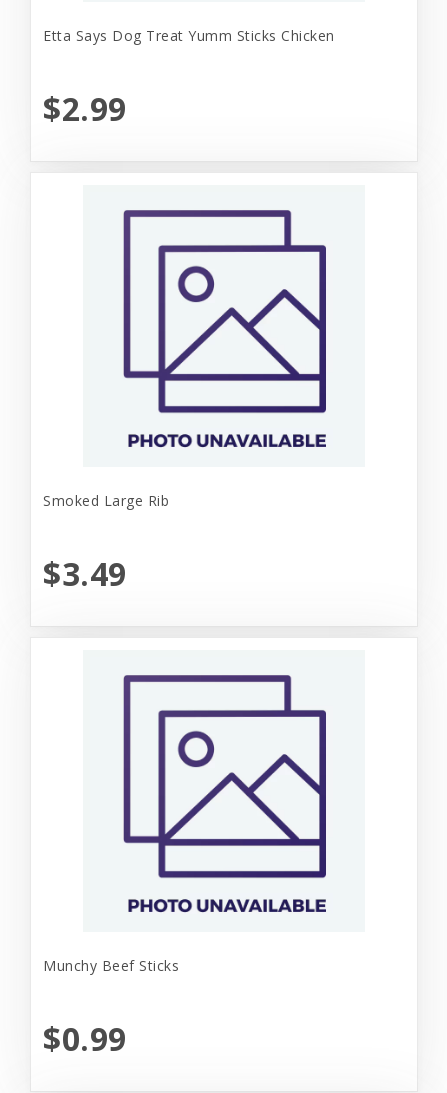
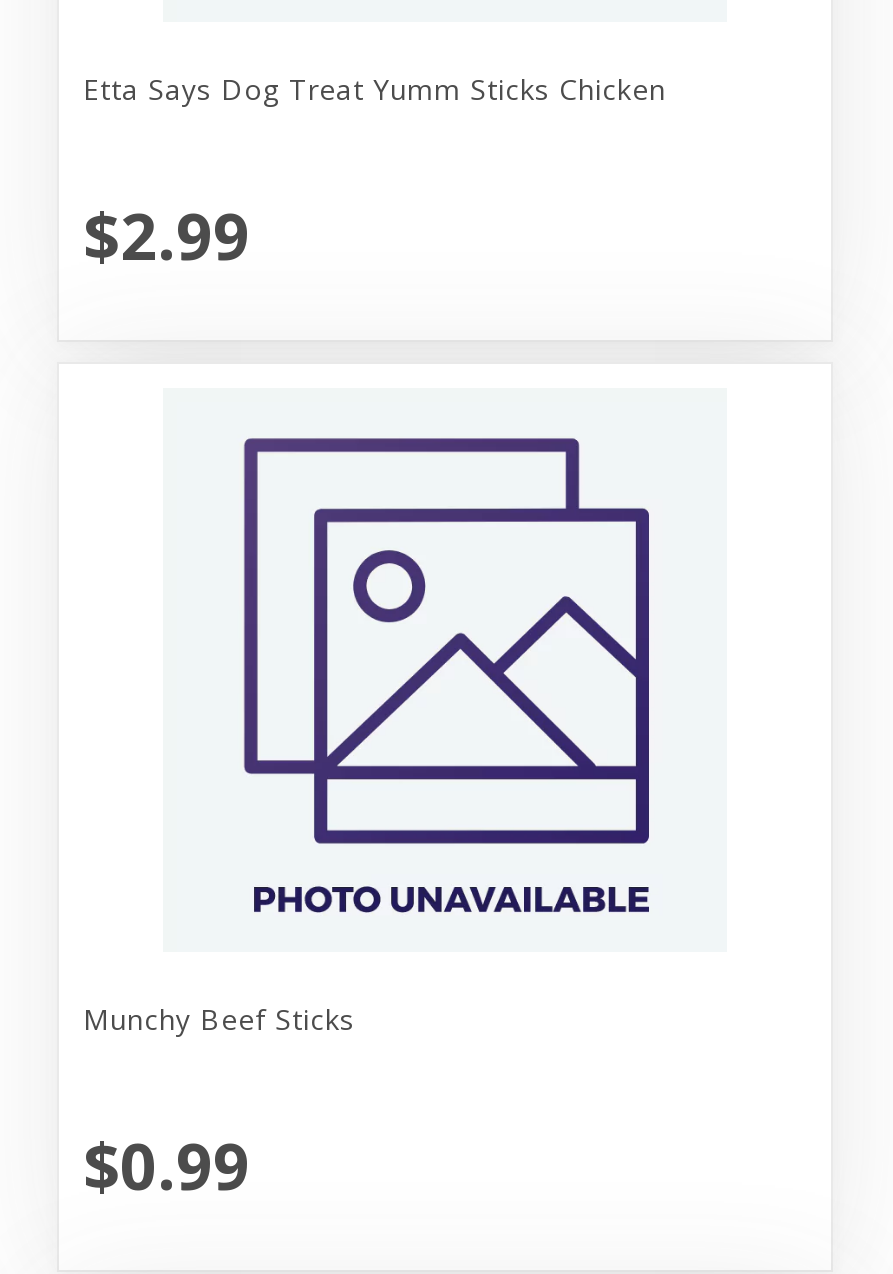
- Smoked Large Rib
- $3.49
